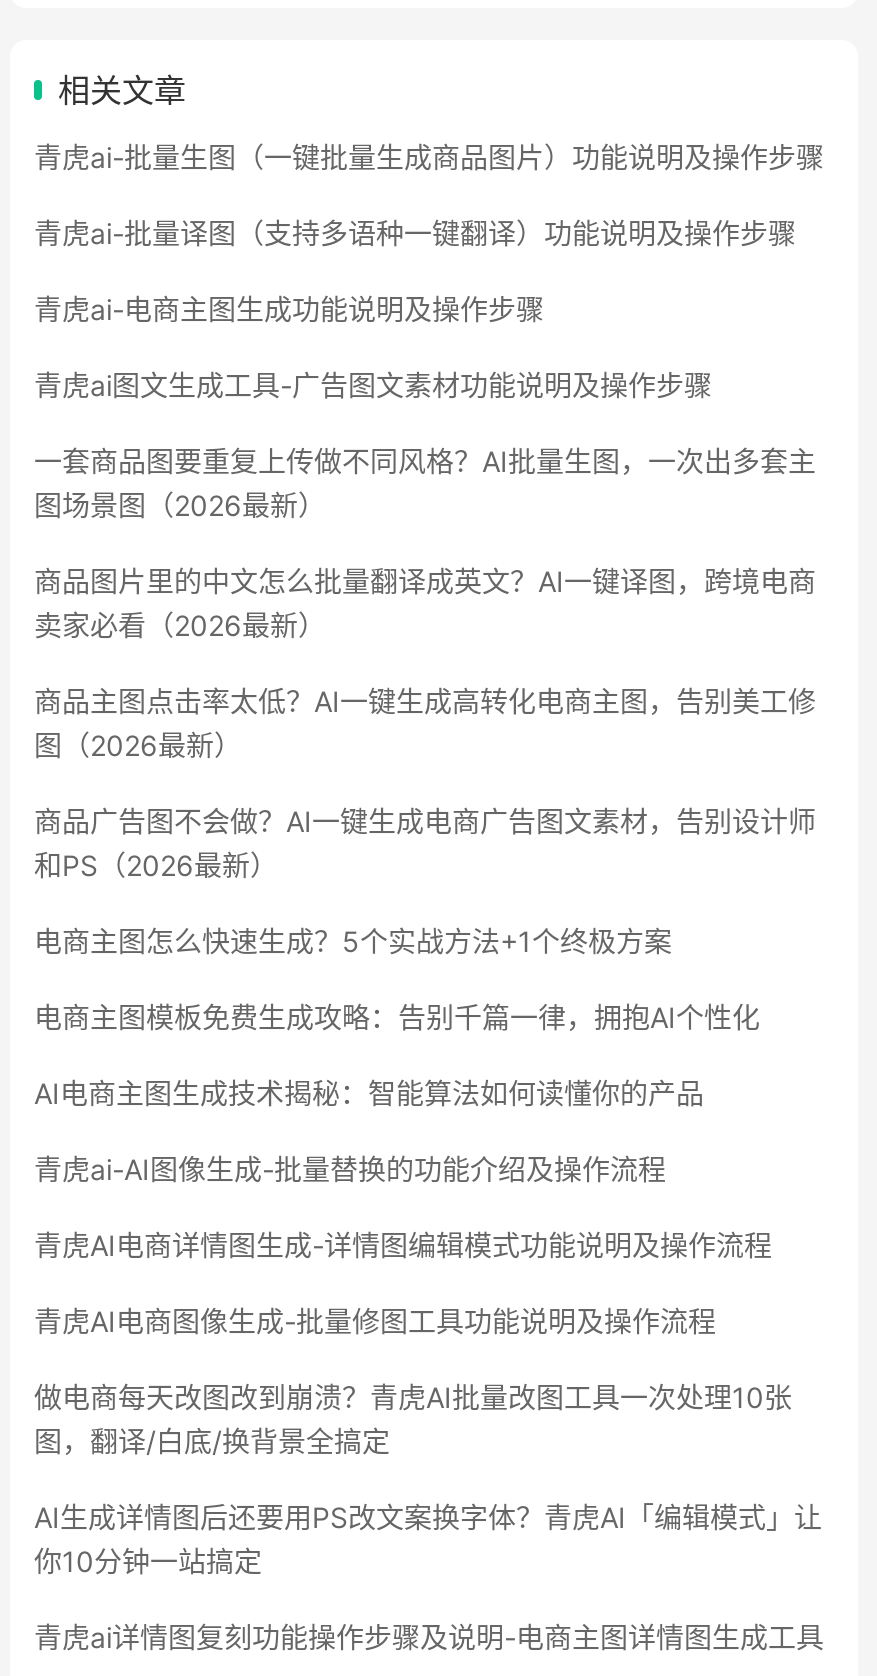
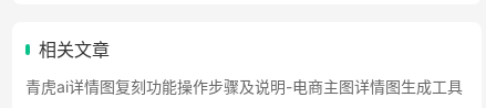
- 青虎ai-批量生图（一键批量生成商品图片）功能说明及操作步骤
- 青虎ai-批量译图（支持多语种一键翻译）功能说明及操作步骤
- 青虎ai-电商主图生成功能说明及操作步骤
- 青虎ai图文生成工具-广告图文素材功能说明及操作步骤
- 一套商品图要重复上传做不同风格？AI批量生图，一次出多套主
- 图场景图（2026最新）
- 商品图片里的中文怎么批量翻译成英文？AI一键译图，跨境电商
- 卖家必看（2026最新）
- 商品主图点击率太低？AI一键生成高转化电商主图，告别美工修
- 图（2026最新）
- 商品广告图不会做？AI一键生成电商广告图文素材，告别设计师
- 和PS（2026最新）
- 电商主图怎么快速生成？5个实战方法+1个终极方案
- 电商主图模板免费生成攻略：告别千篇一律，拥抱AI个性化
- AI电商主图生成技术揭秘：智能算法如何读懂你的产品
- 青虎ai-AI图像生成-批量替换的功能介绍及操作流程
- 青虎AI电商详情图生成-详情图编辑模式功能说明及操作流程
- 青虎AI电商图像生成-批量修图工具功能说明及操作流程
- 做电商每天改图改到崩溃？青虎AI批量改图工具一次处理10张
- 图，翻译/白底/换背景全搞定
- AI生成详情图后还要用PS改文案换字体？青虎AI「编辑模式」让
- 你10分钟一站搞定
